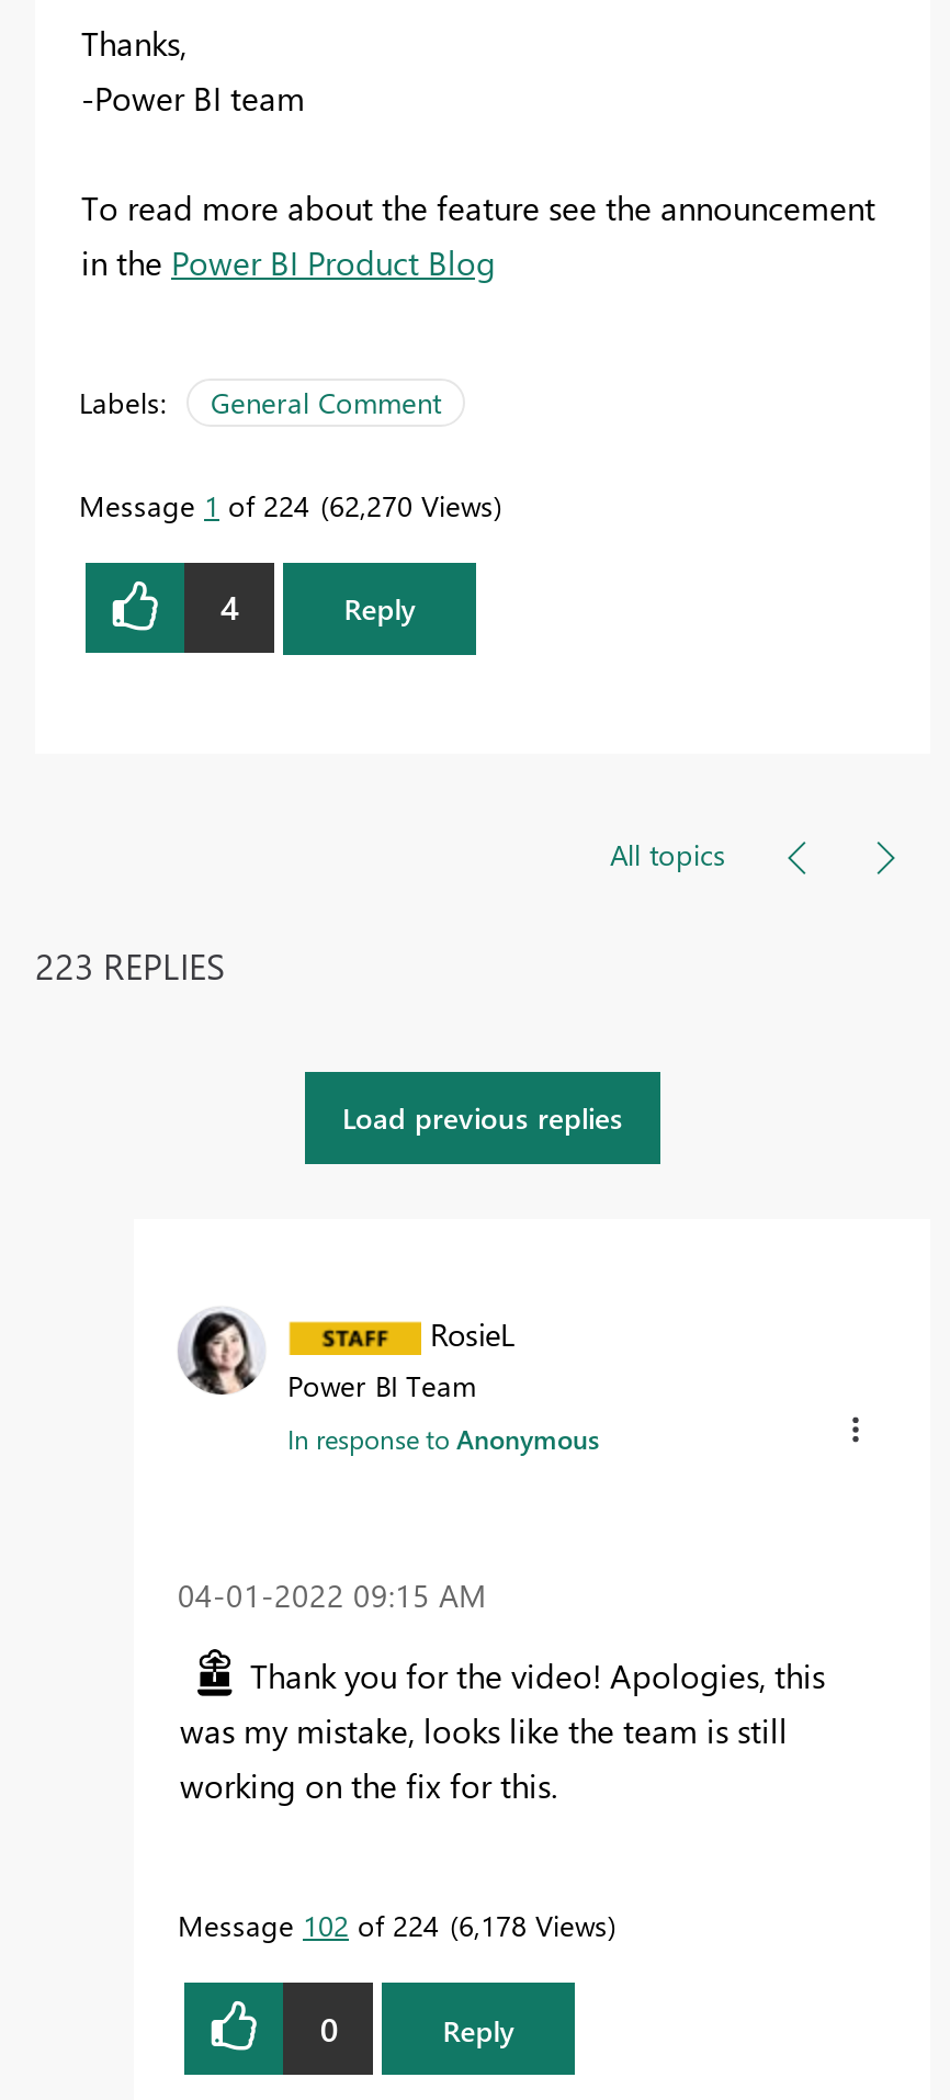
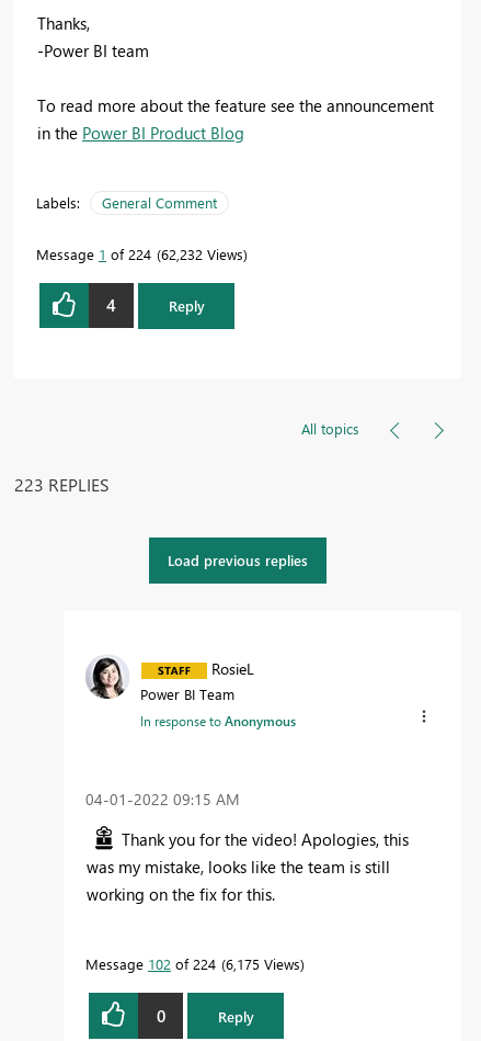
- Message 1 of 224 62,270 Views
+ Message 1 of 224 62,232 Views

- Message 102 of 224 6,178 Views
+ Message 102 of 224 6,175 Views
